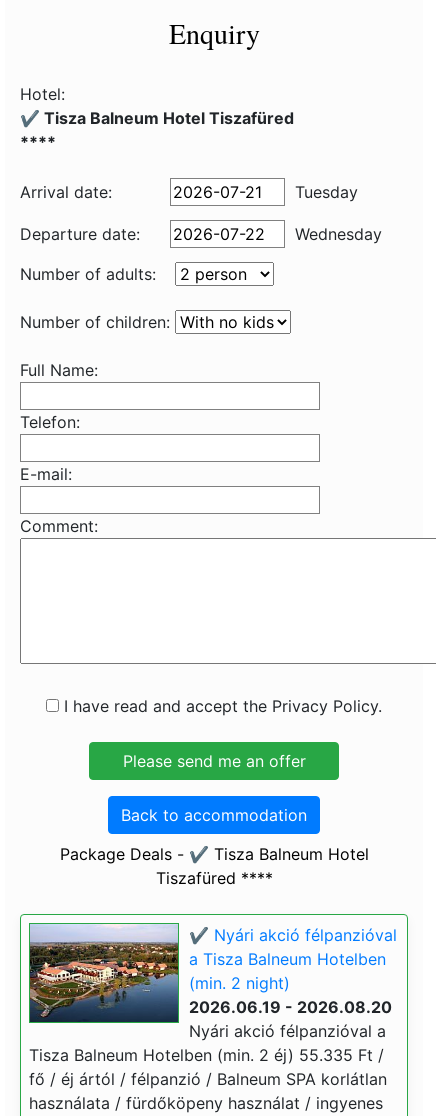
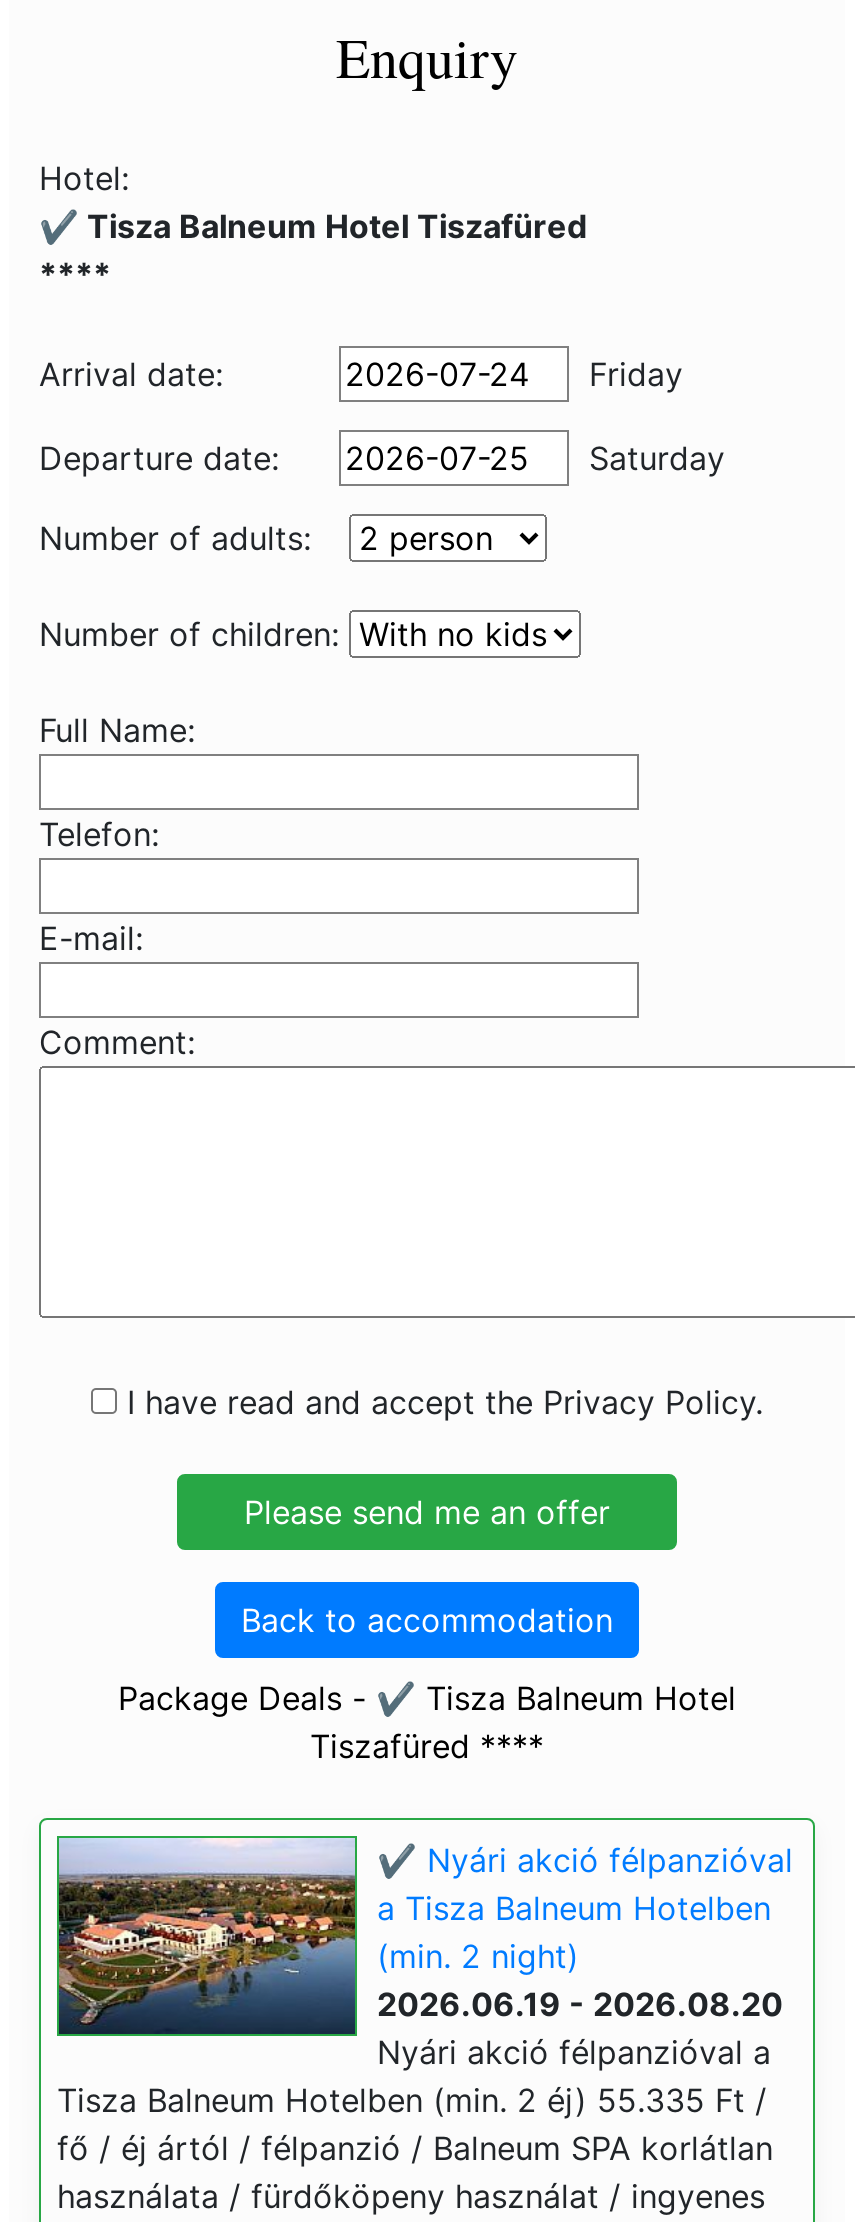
- Tuesday
+ Friday

- Wednesday
+ Saturday
